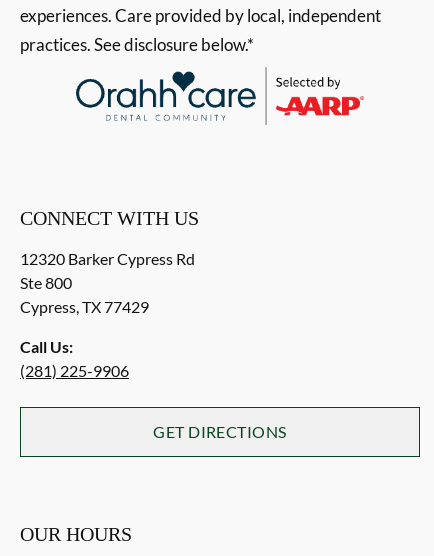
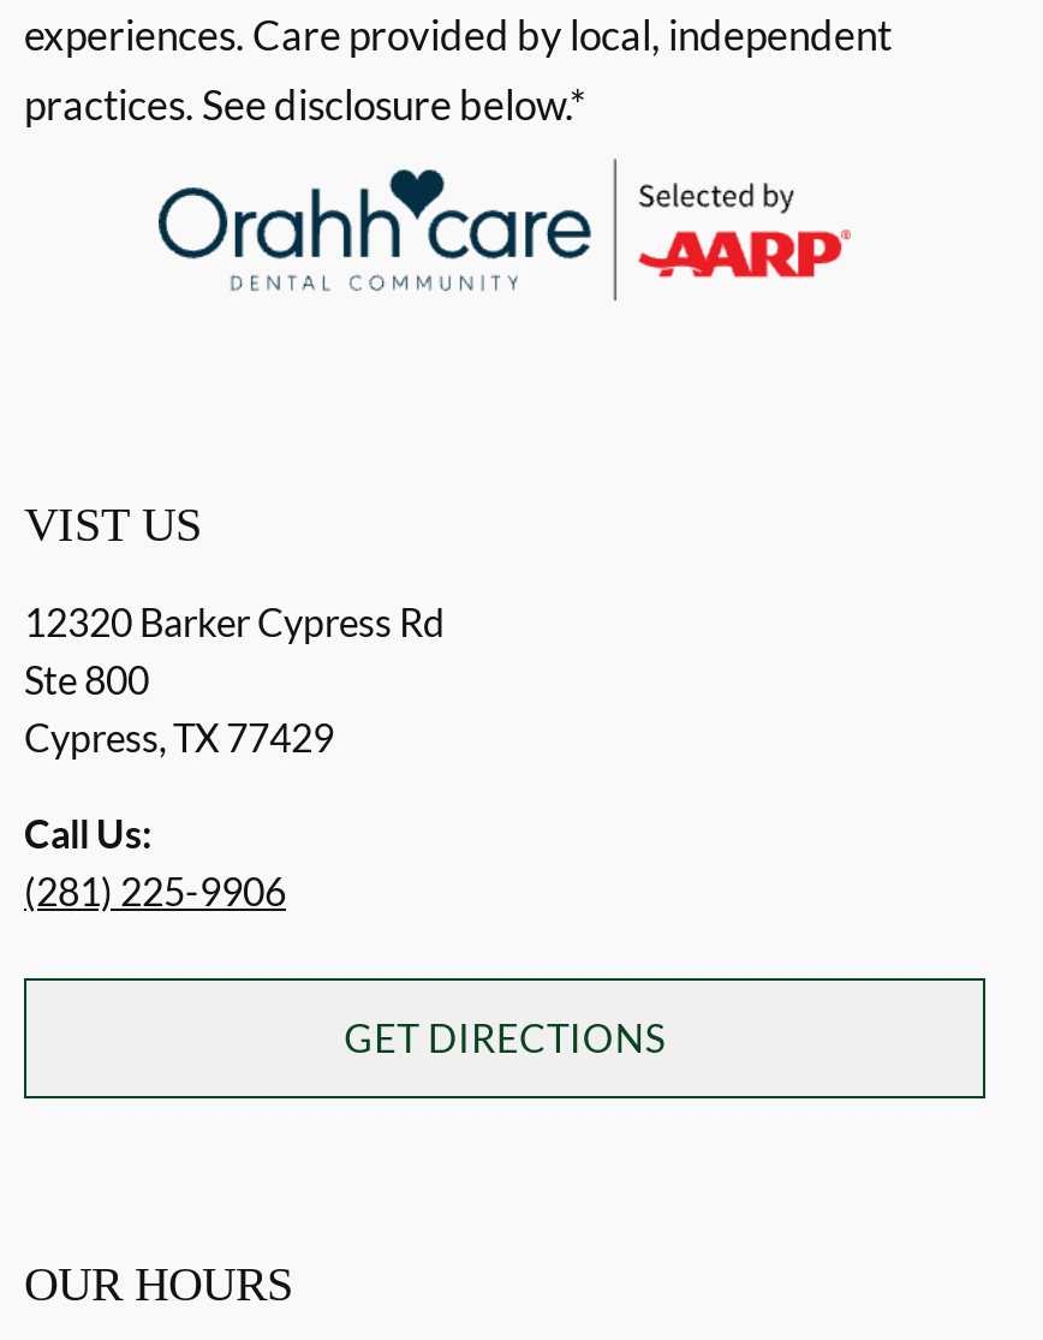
- CONNECT WITH US
+ VIST US
